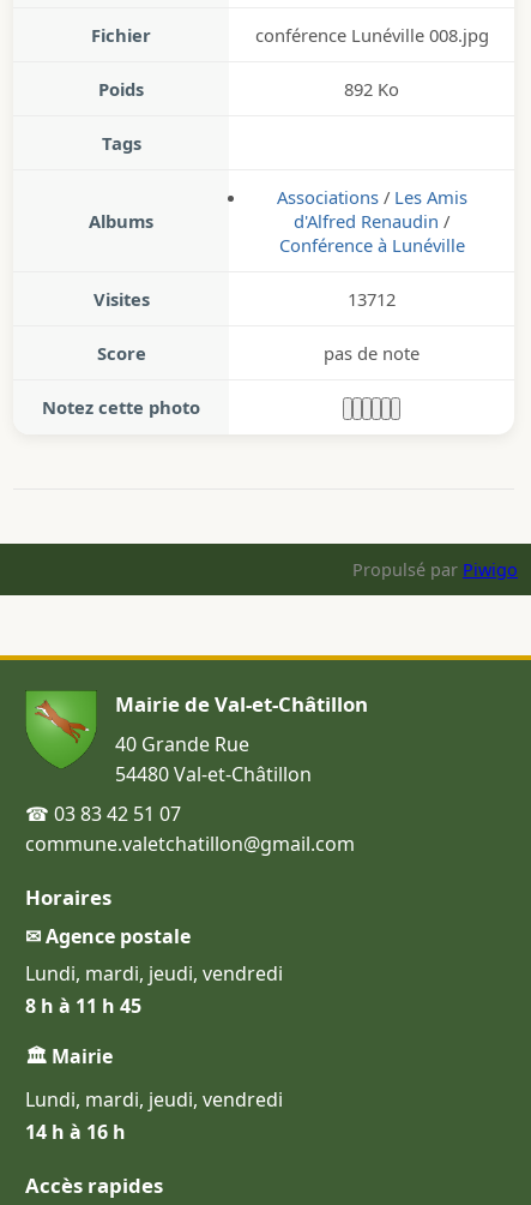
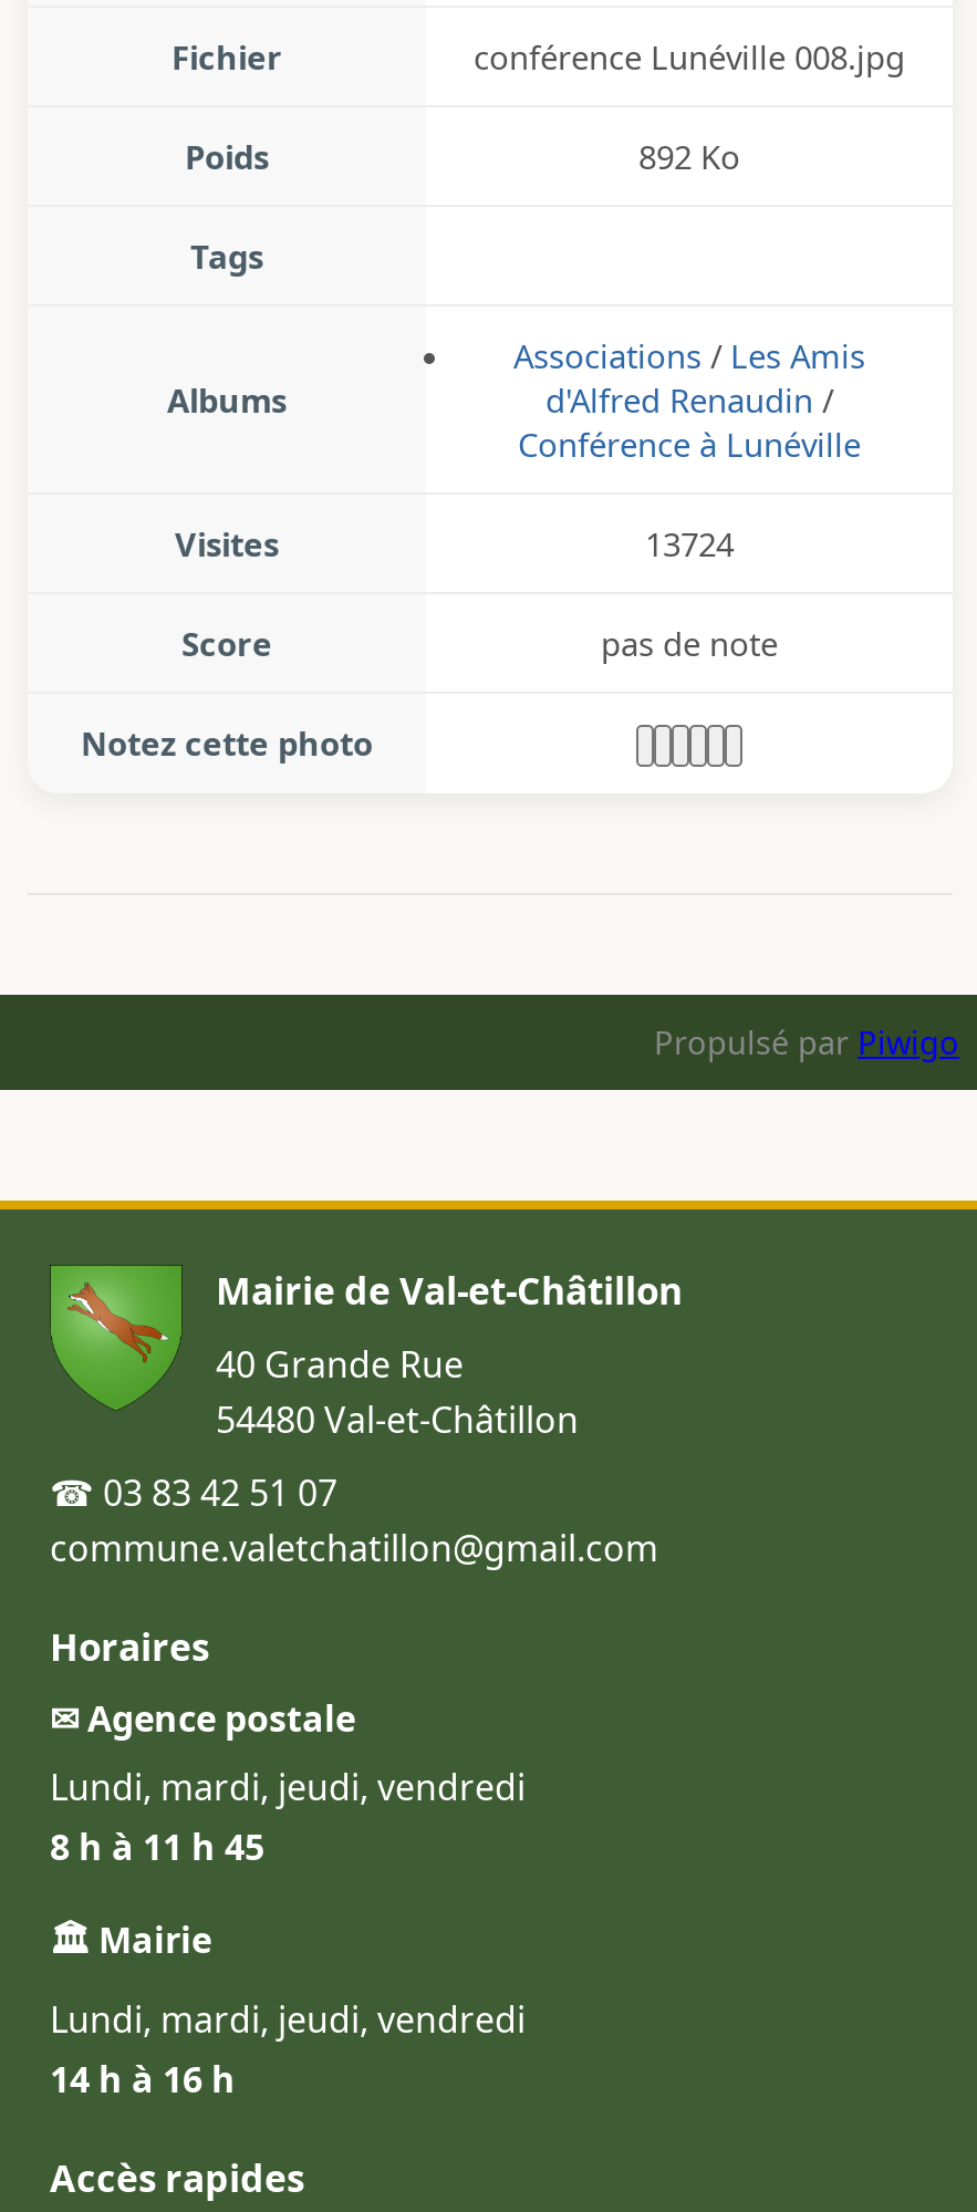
- 13712
+ 13724
